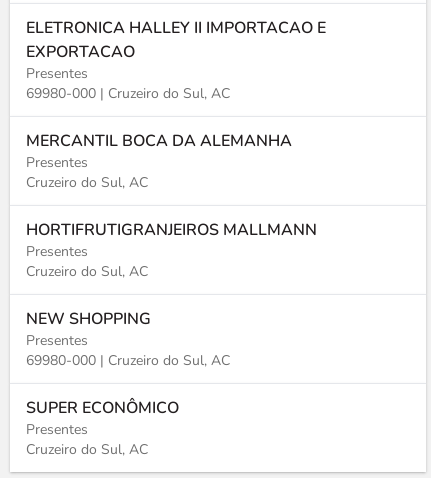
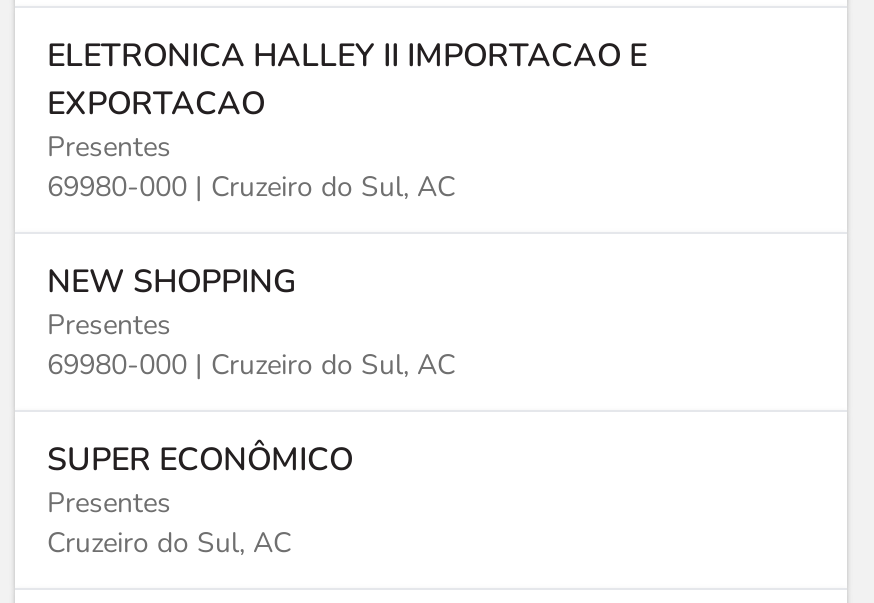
- MERCANTIL BOCA DA ALEMANHA
- Presentes
- Cruzeiro do Sul, AC
- HORTIFRUTIGRANJEIROS MALLMANN
- Presentes
- Cruzeiro do Sul, AC
